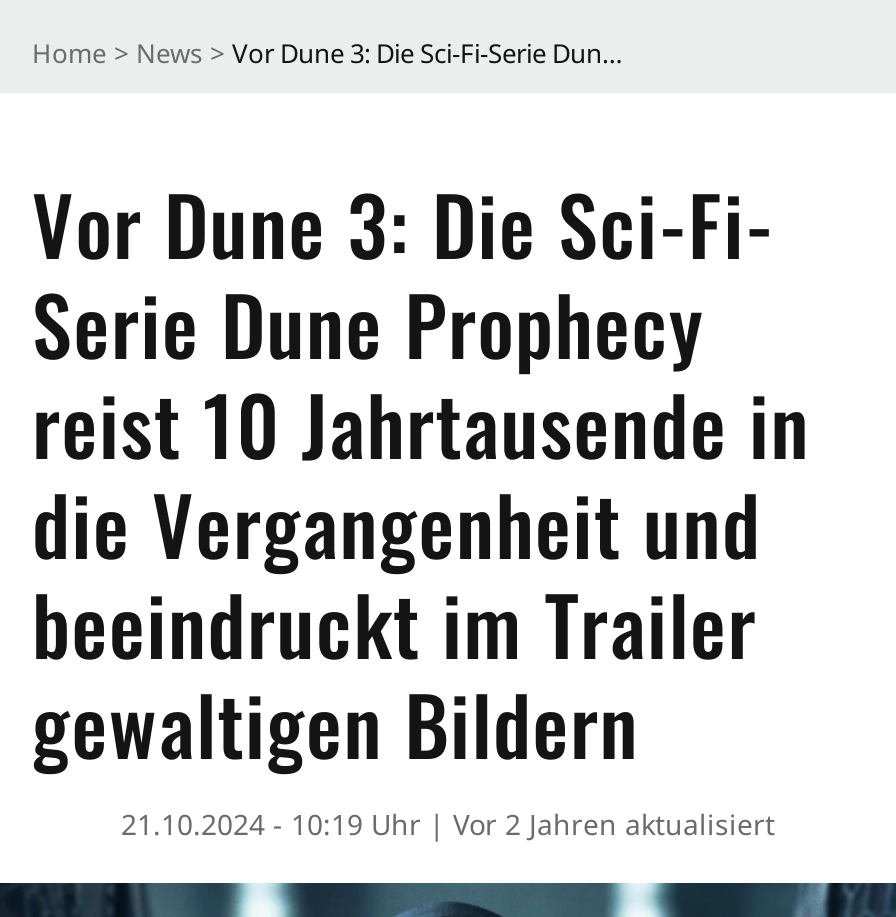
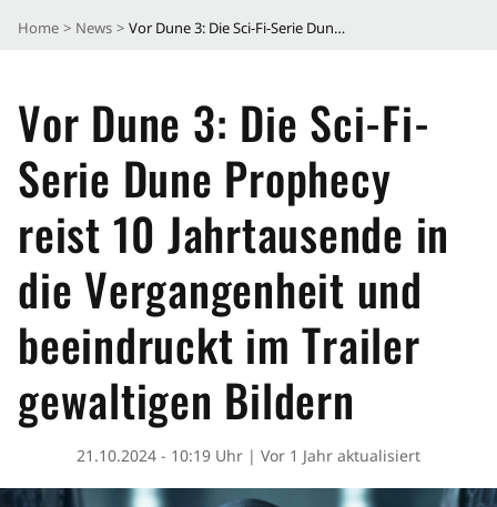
- Vor 2 Jahren aktualisiert
+ Vor 1 Jahr aktualisiert
